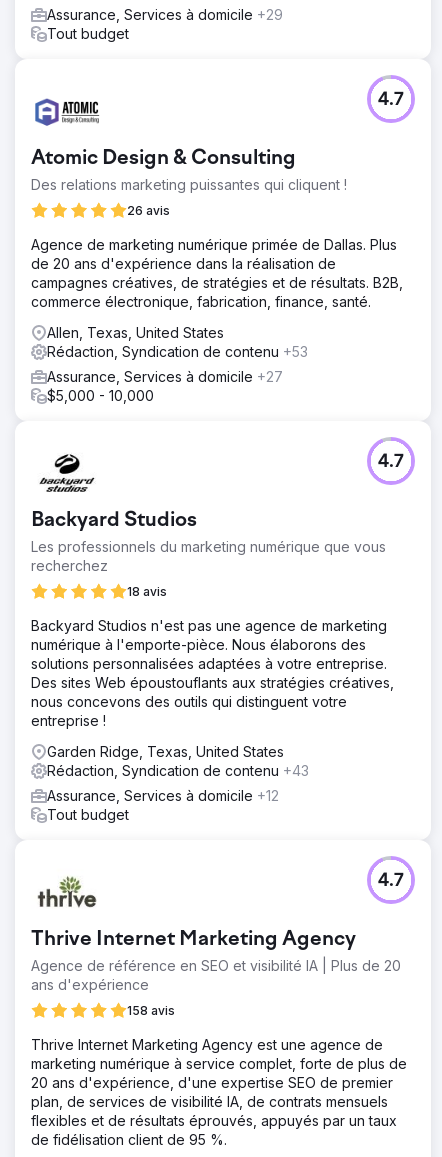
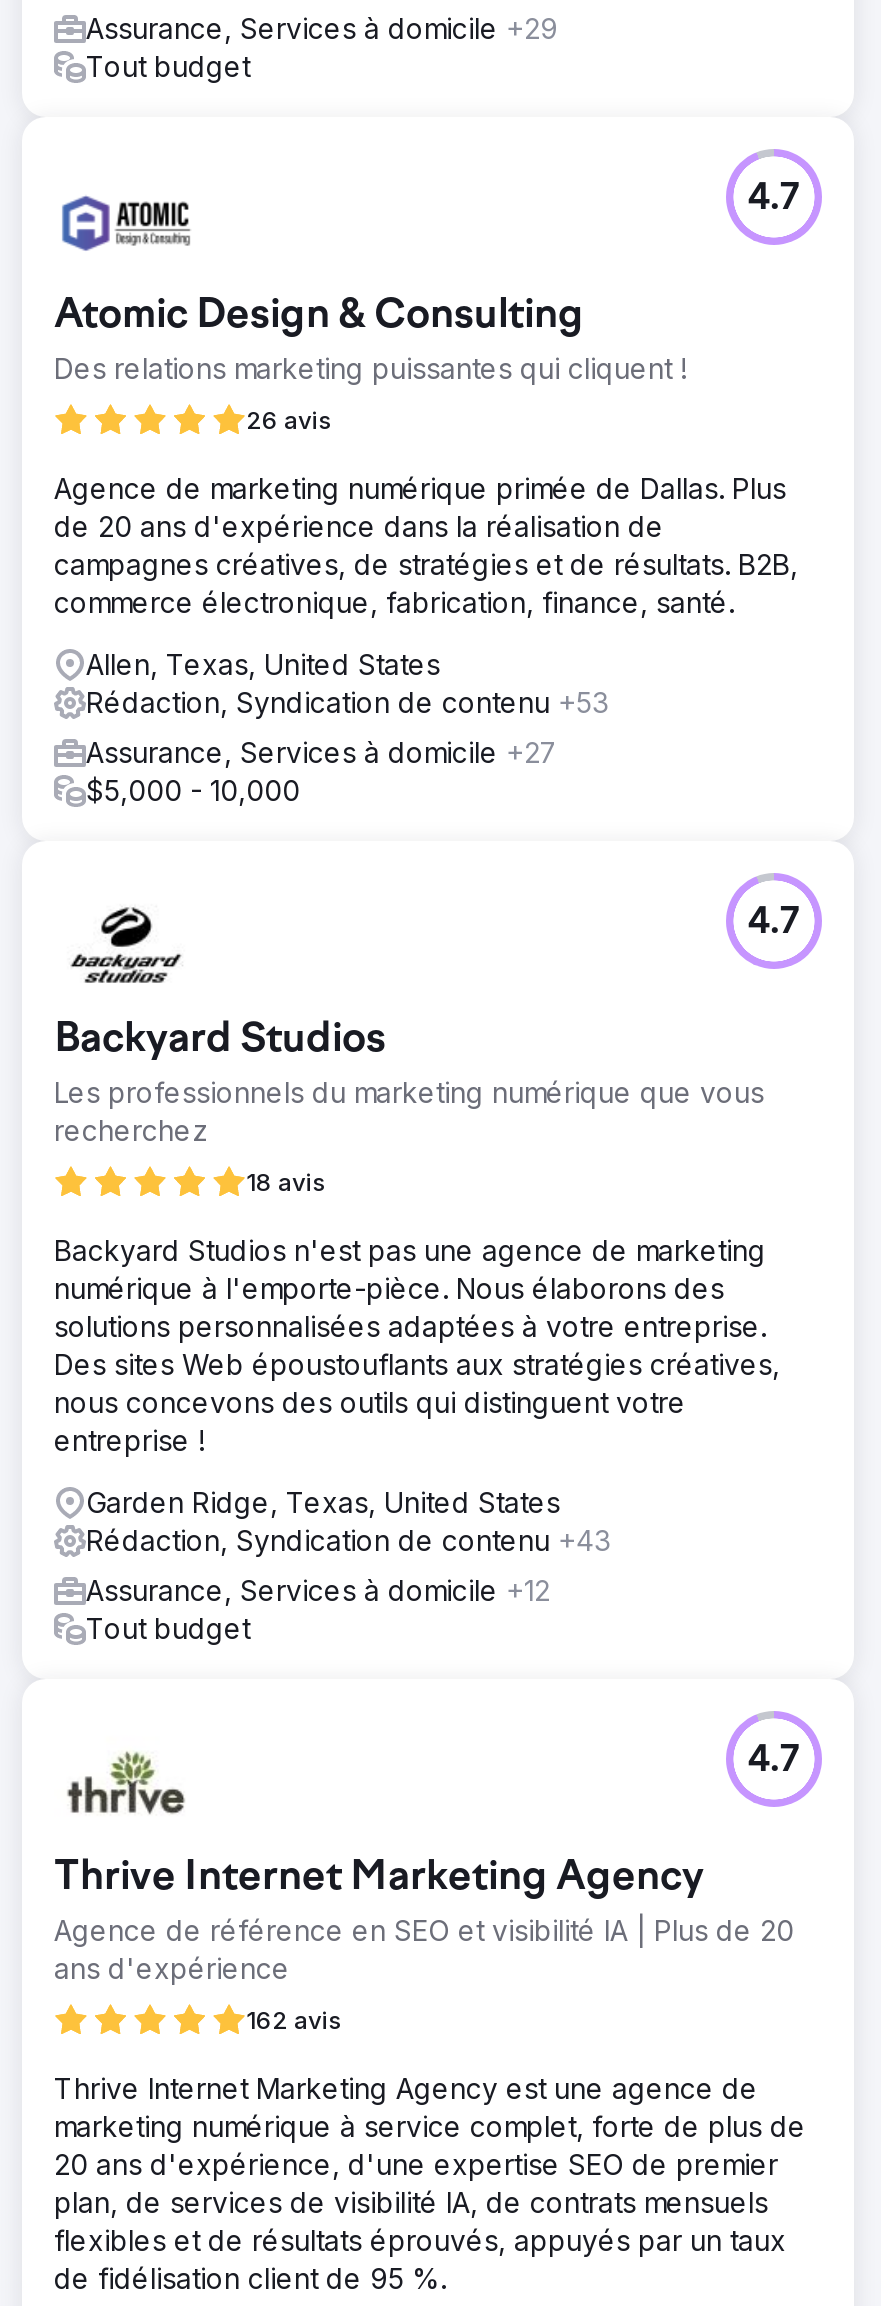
- 158 avis
+ 162 avis
